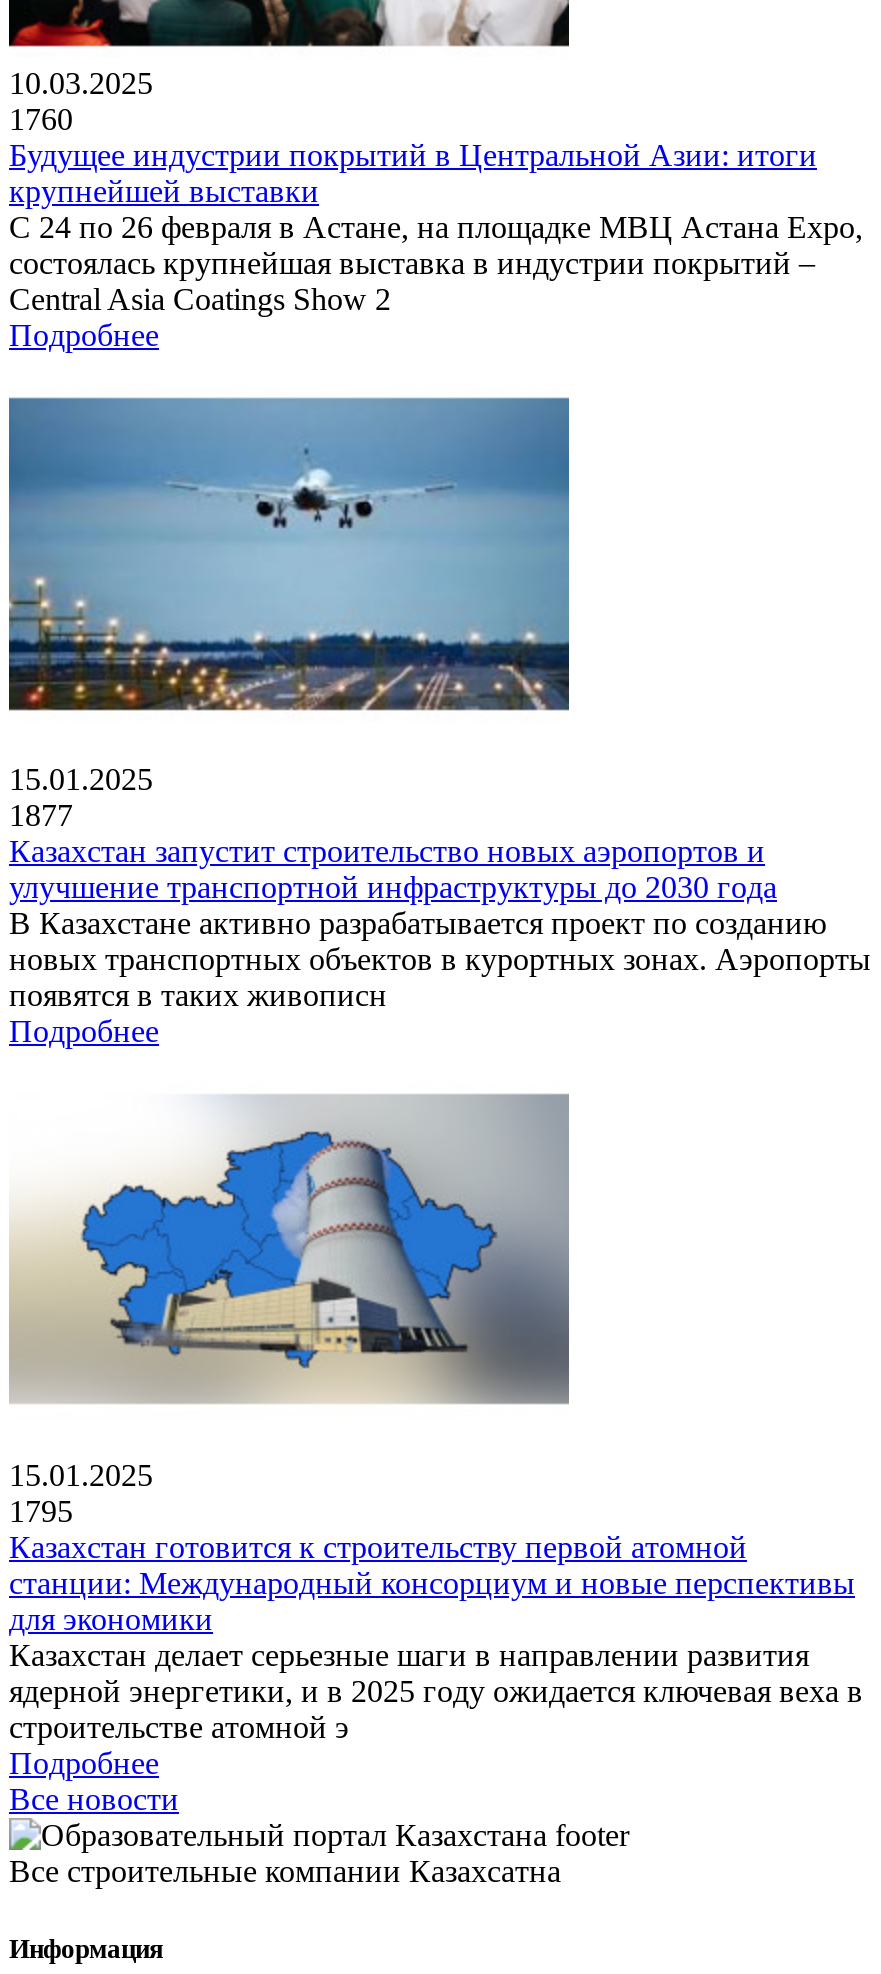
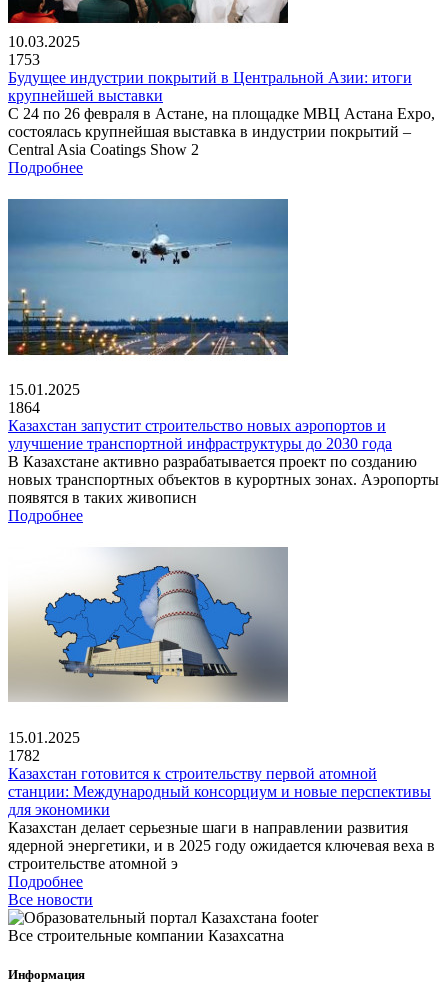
- 1760
+ 1753

- 1877
+ 1864

- 1795
+ 1782
